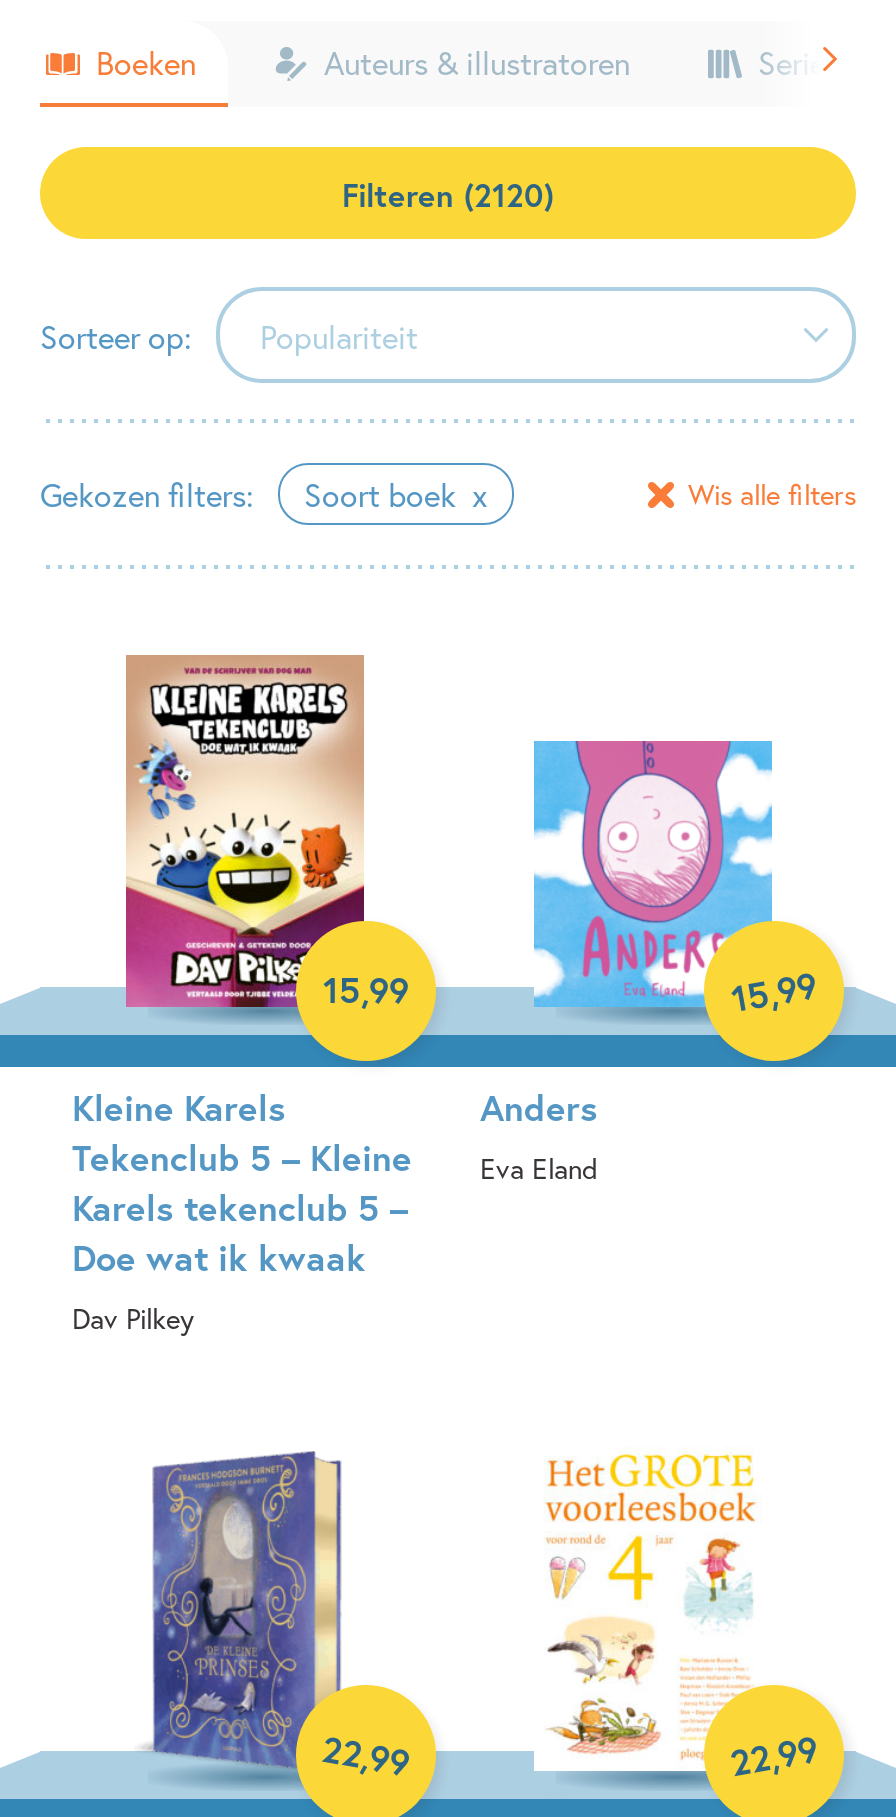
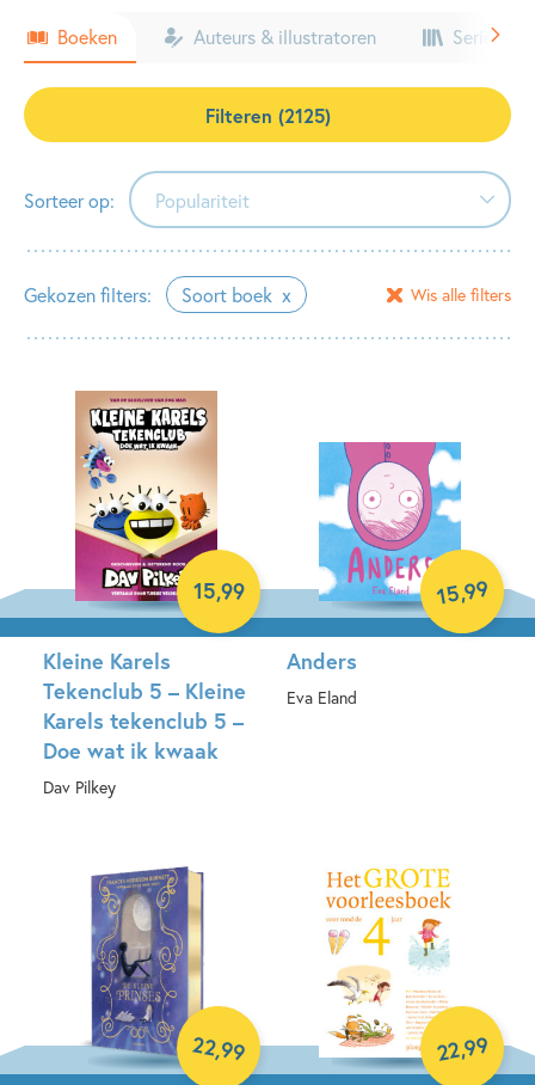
- Filteren (2120)
+ Filteren (2125)
